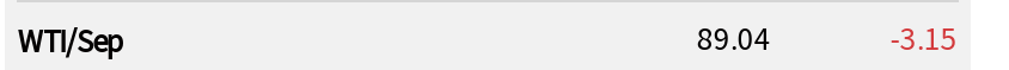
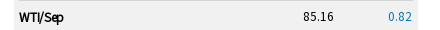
- 89.04
+ 85.16

- -3.15
+ 0.82
